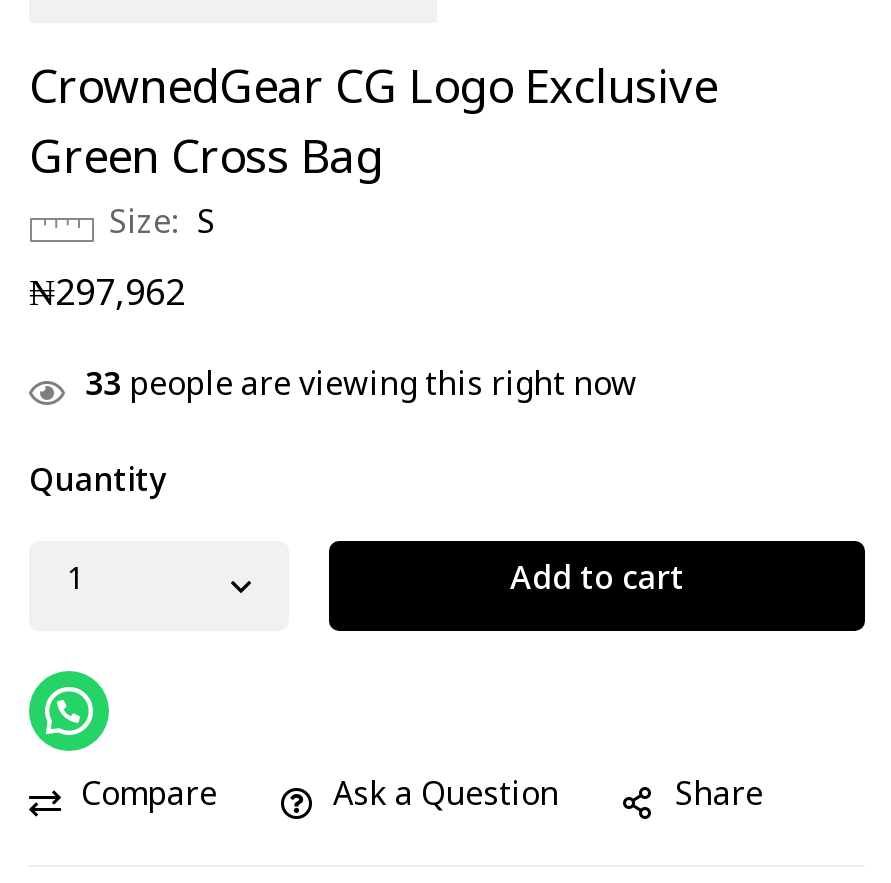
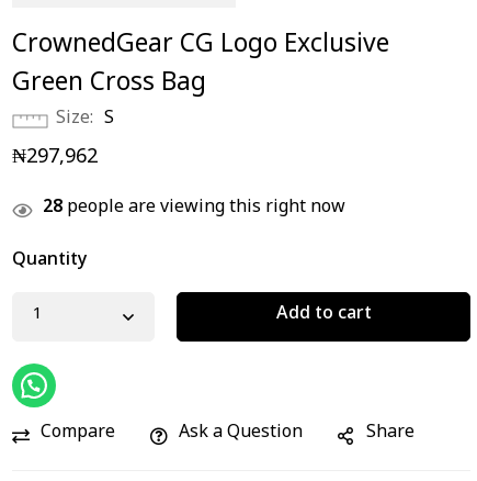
- 33 people are viewing this right now
+ 28 people are viewing this right now
